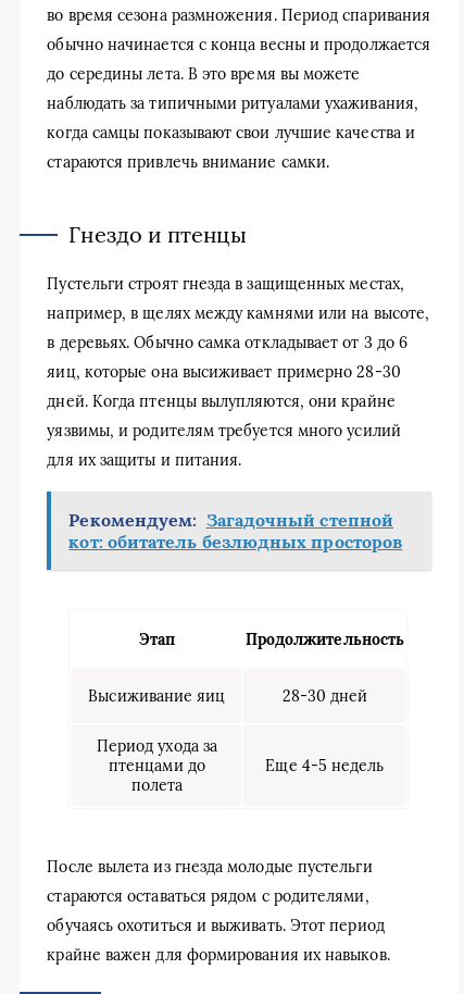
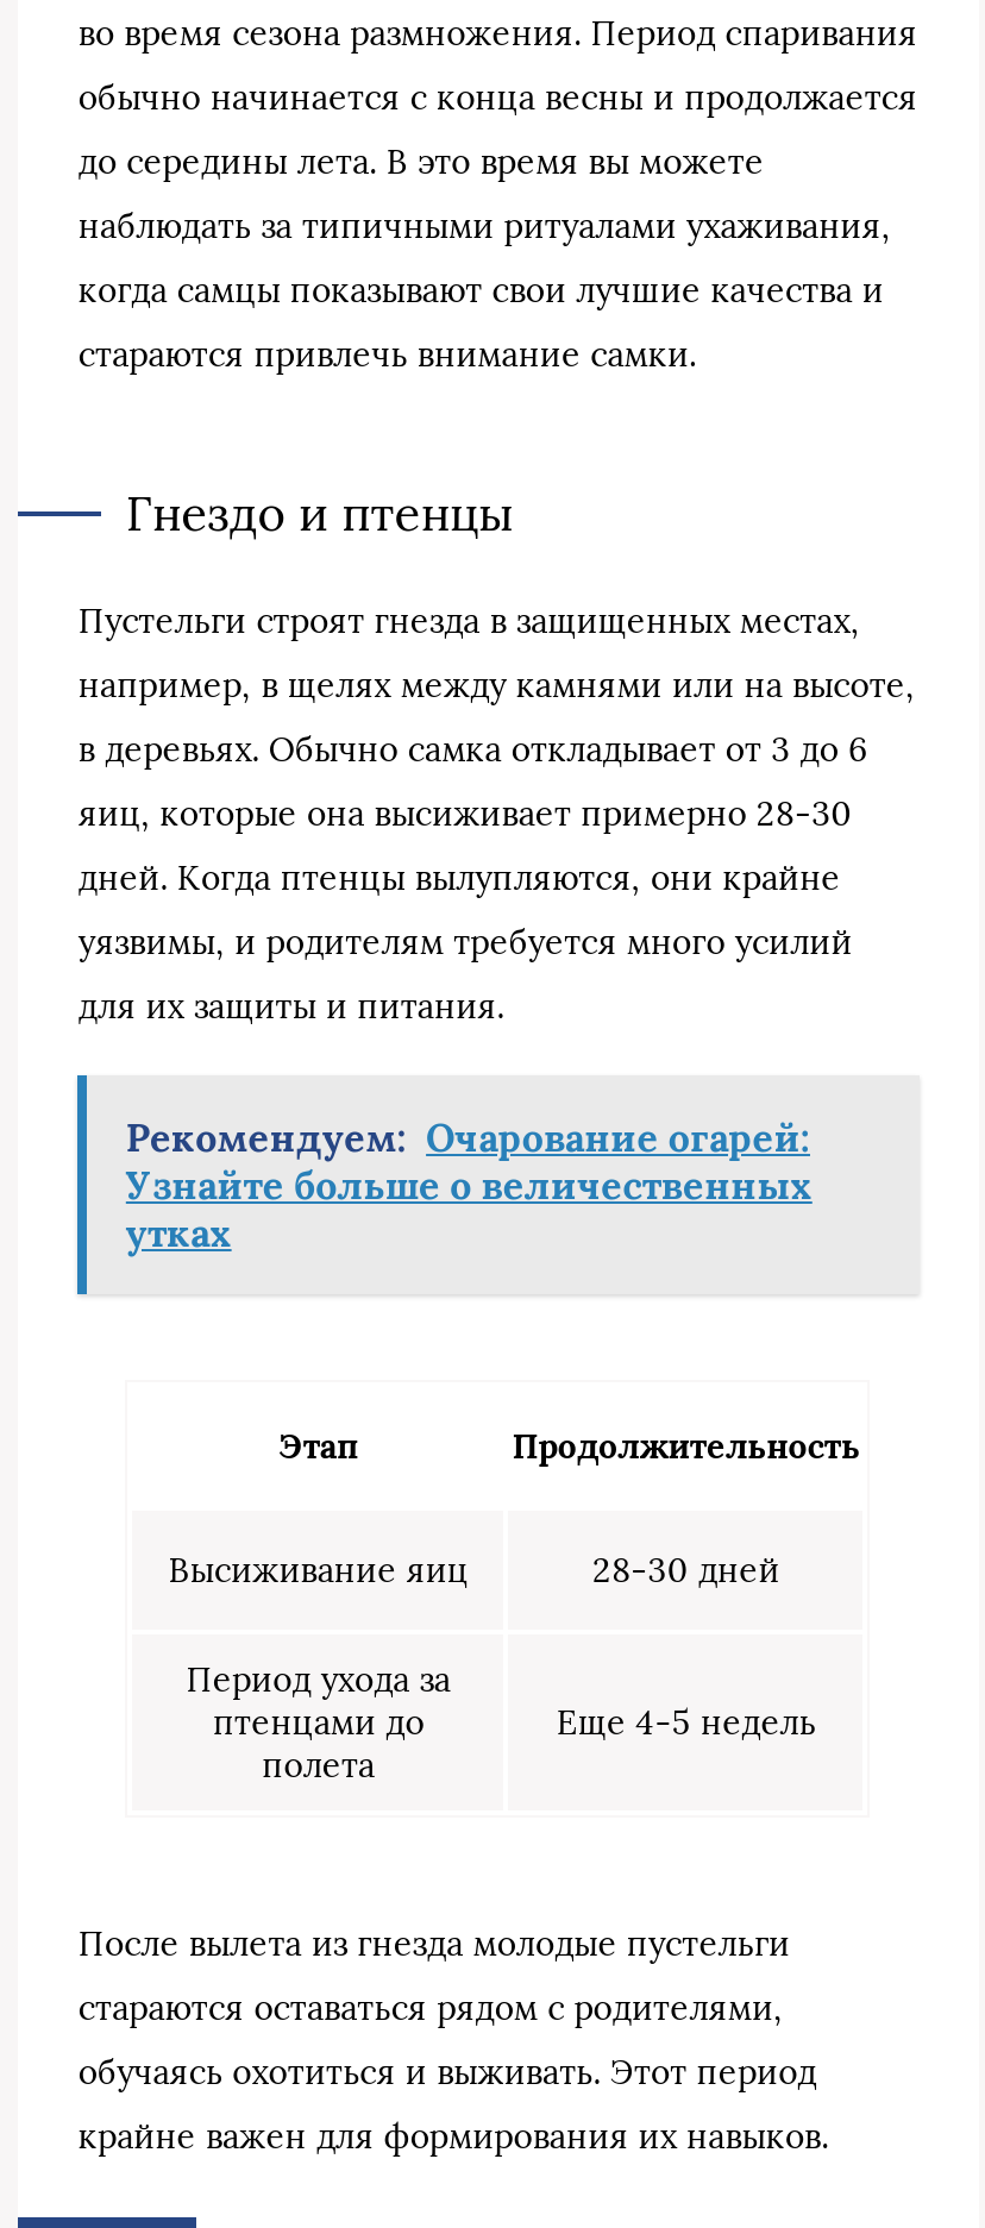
- Рекомендуем: Загадочный степной
- кот: обитатель безлюдных просторов
+ Рекомендуем: Очарование огарей:
+ Узнайте больше о величественных
+ утках
